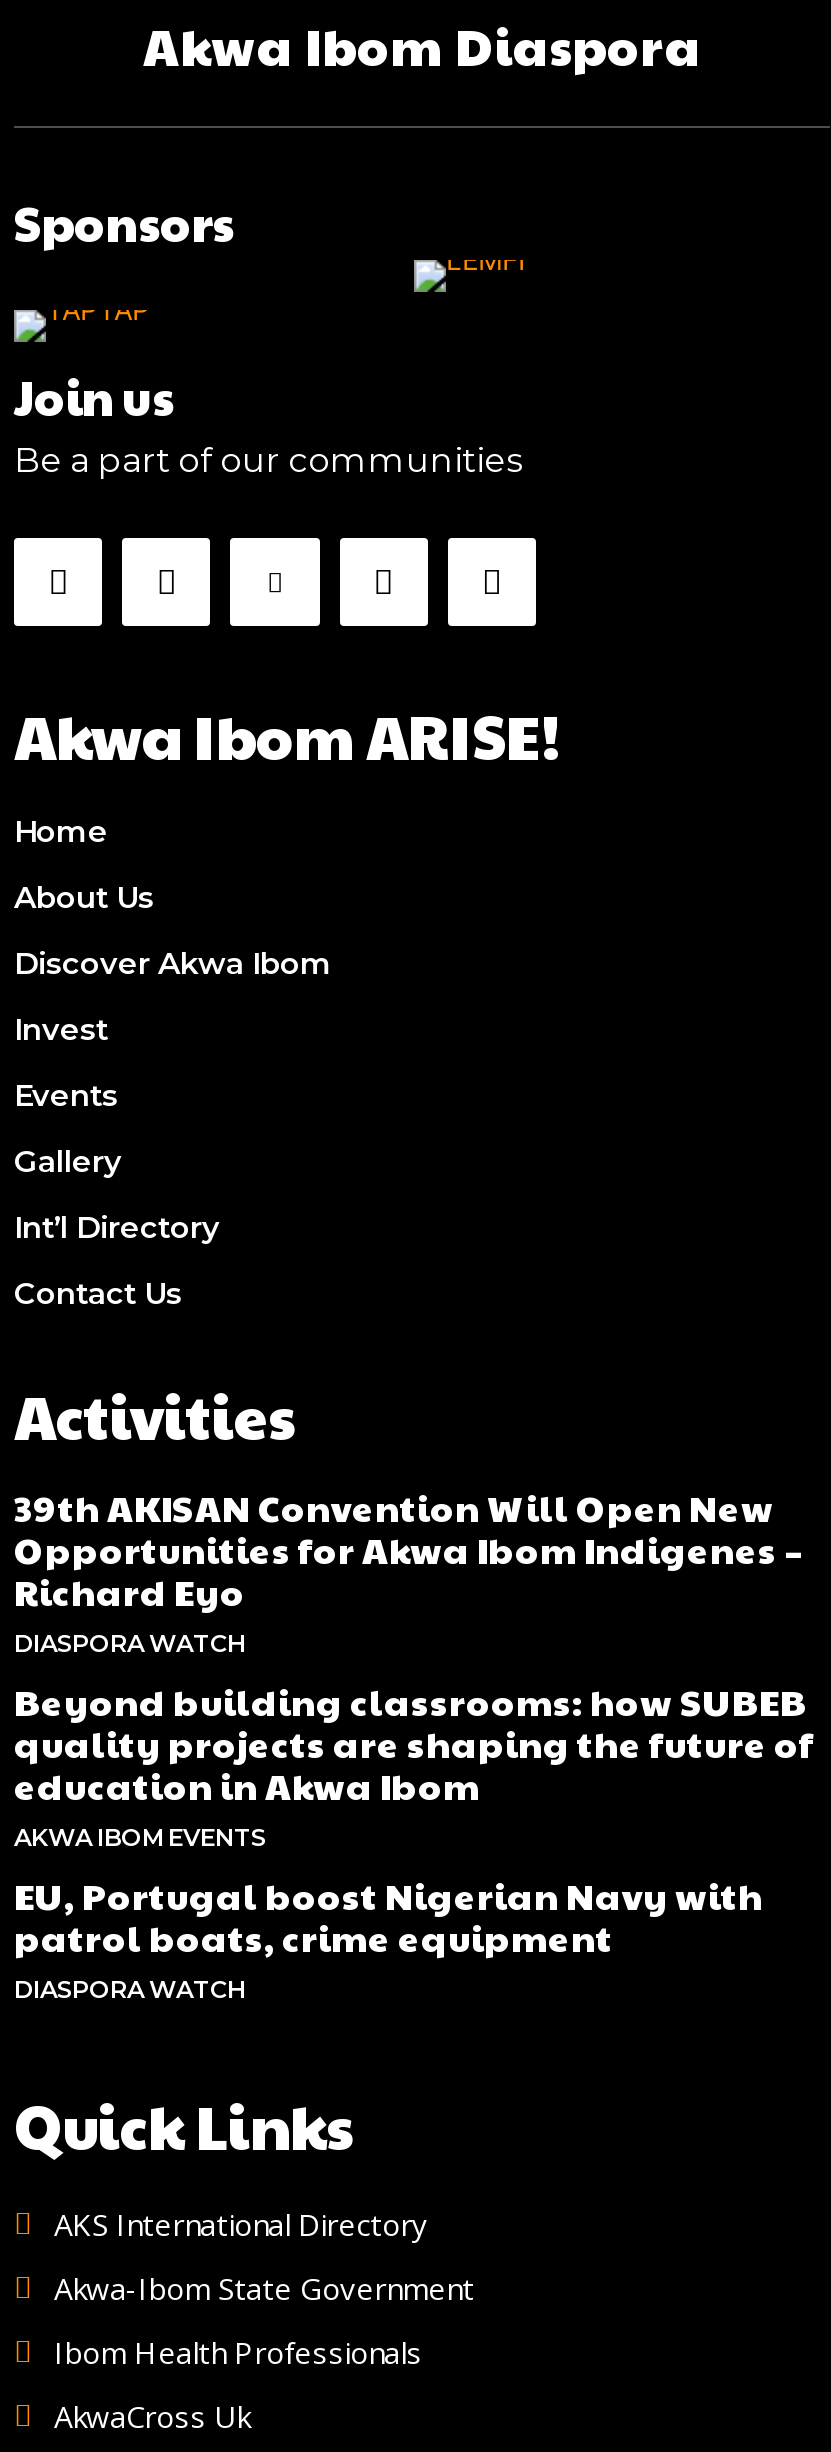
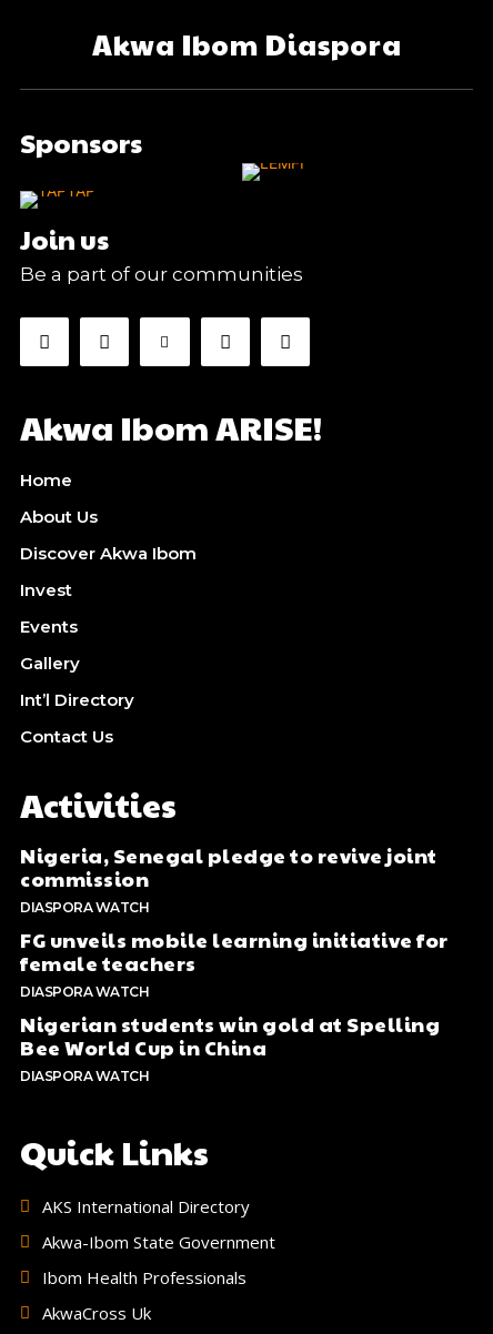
- 39th AKISAN Convention Will Open New
- Opportunities for Akwa Ibom Indigenes –
- Richard Eyo
+ Nigeria, Senegal pledge to revive joint
+ commission

- Beyond building classrooms: how SUBEB
- quality projects are shaping the future of
- education in Akwa Ibom
- AKWA IBOM EVENTS
- EU, Portugal boost Nigerian Navy with
- patrol boats, crime equipment
+ FG unveils mobile learning initiative for
+ female teachers
+ DIASPORA WATCH
+ Nigerian students win gold at Spelling
+ Bee World Cup in China
